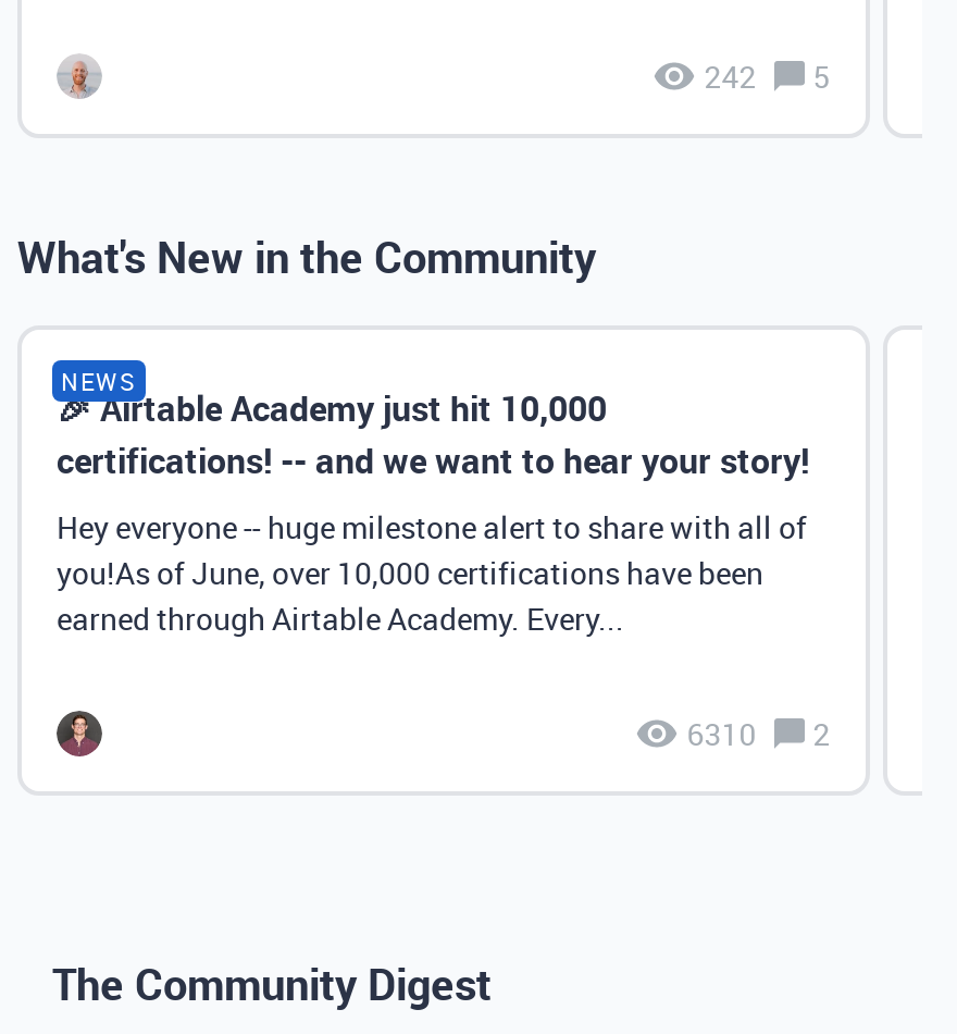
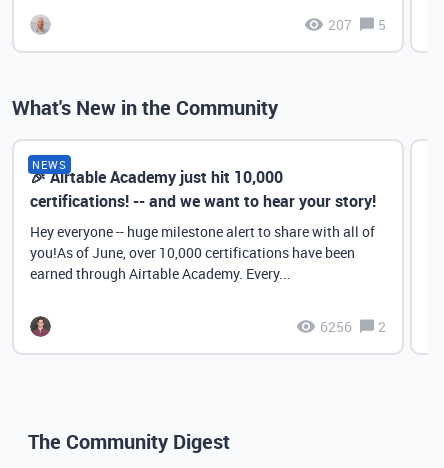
- 242 5
+ 207 5

- 6310 2
+ 6256 2
